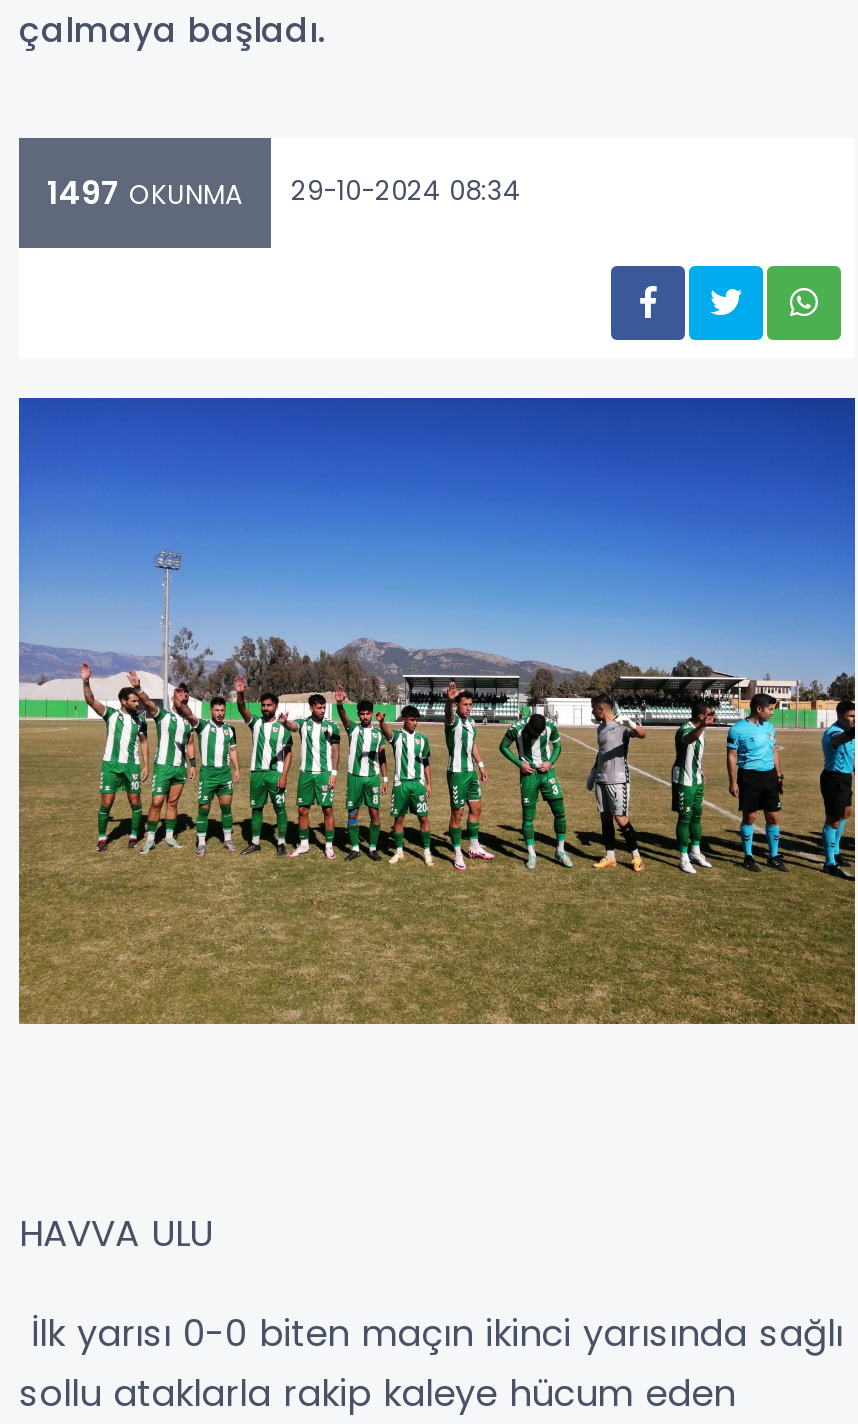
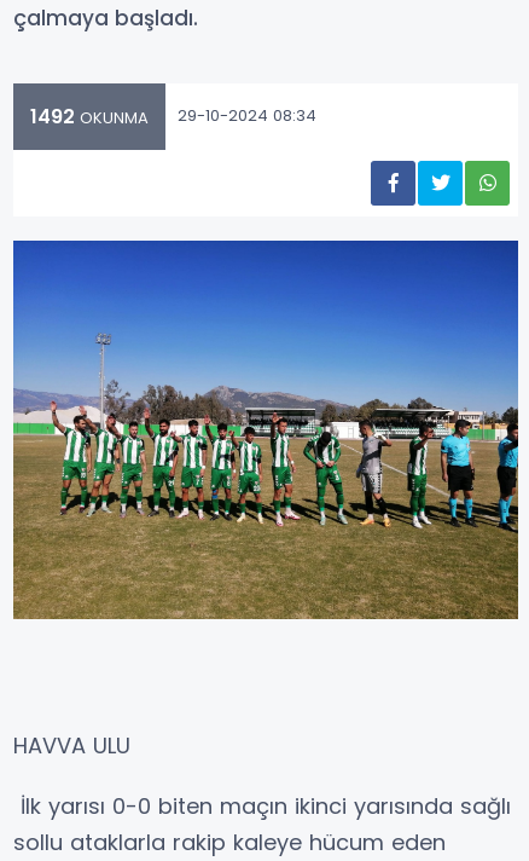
- 1497 OKUNMA 29-10-2024 08:34
+ 1492 OKUNMA 29-10-2024 08:34
